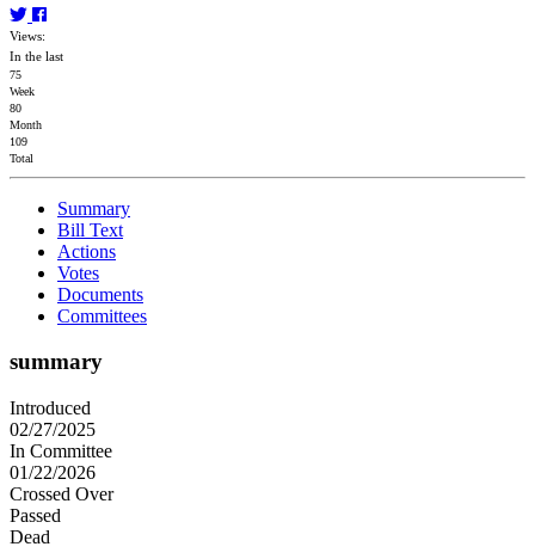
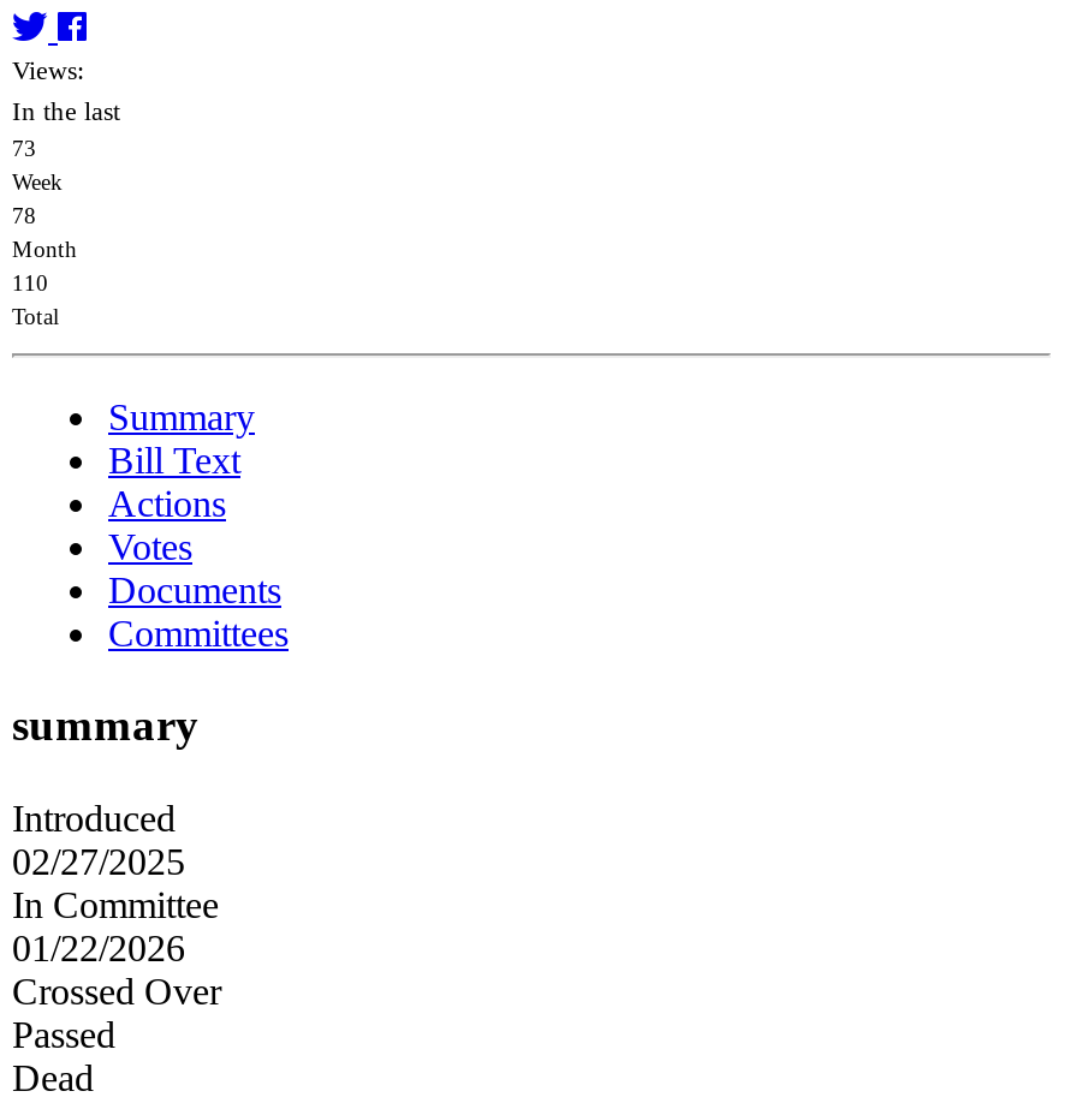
- 75
+ 73

- 80
+ 78

- 109
+ 110
